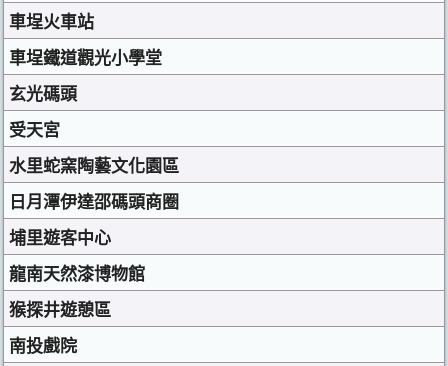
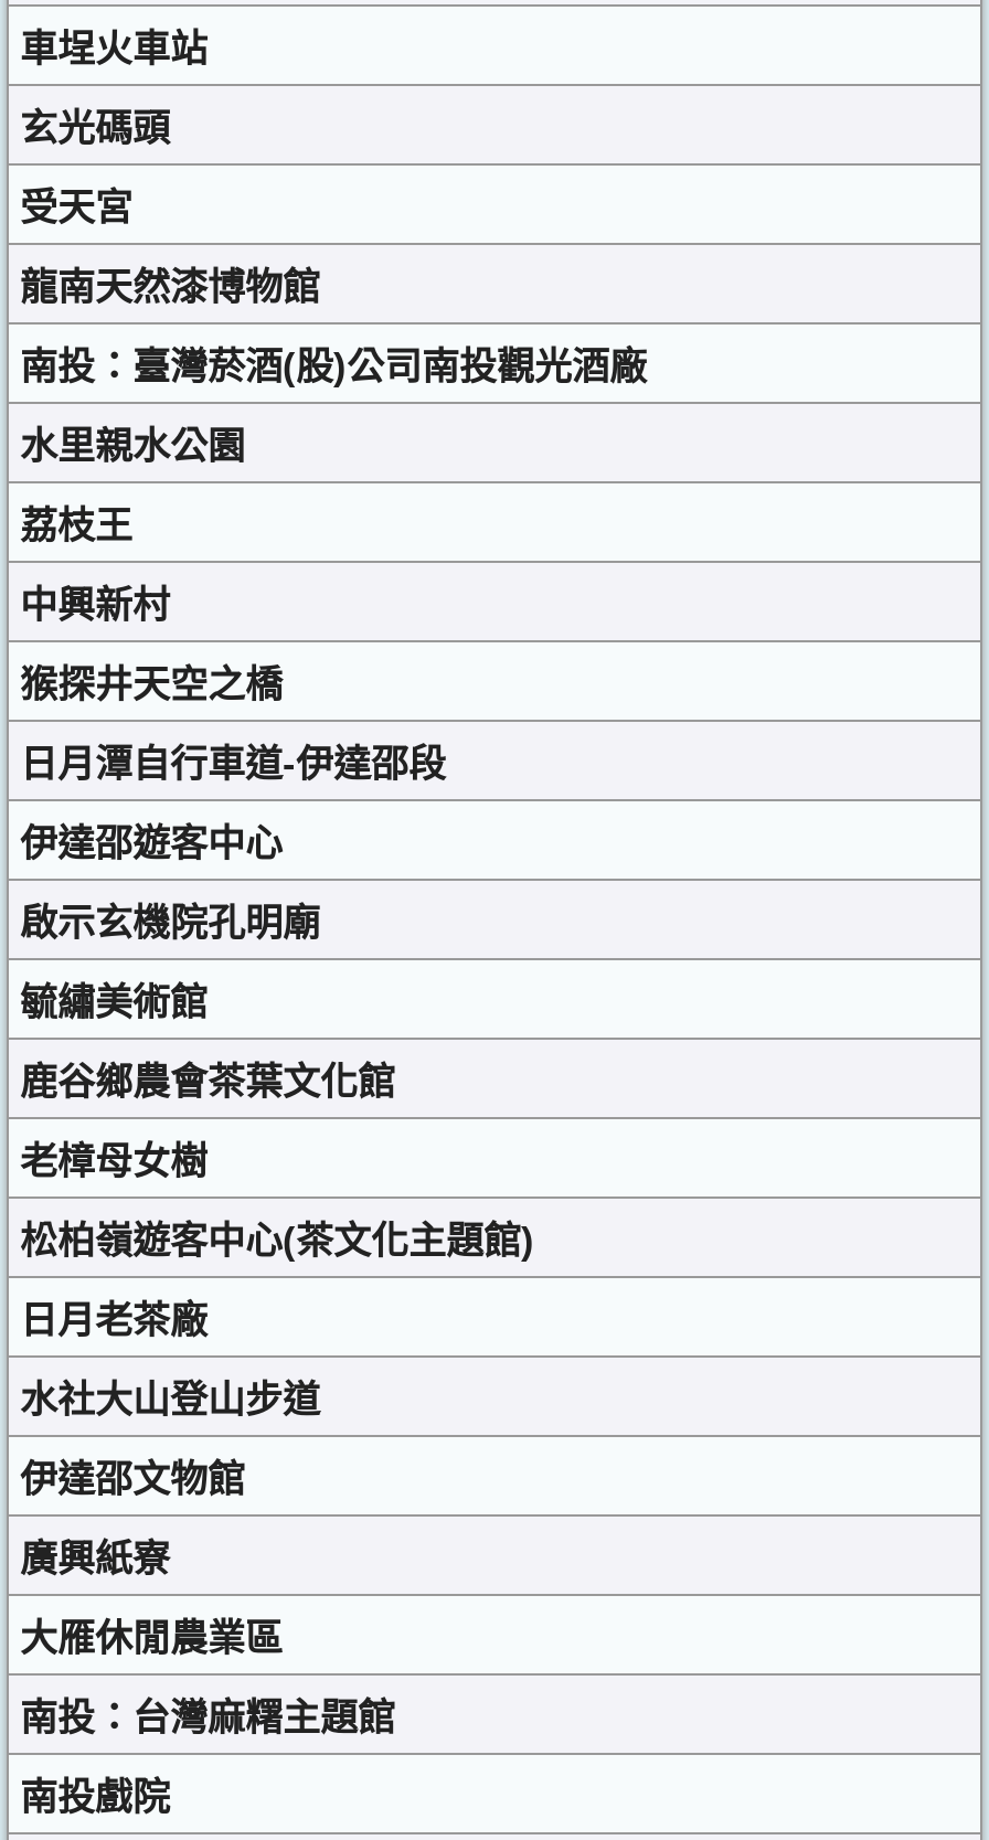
- 車埕鐵道觀光小學堂

moved up: 玄光碼頭 | 受天宮

- 水里蛇窯陶藝文化園區
- 日月潭伊達邵碼頭商圈
- 埔里遊客中心

moved up: 龍南天然漆博物館

- 猴探井遊憩區
+ 南投：臺灣菸酒(股)公司南投觀光酒廠
+ 水里親水公園
+ 荔枝王
+ 中興新村
+ 猴探井天空之橋
+ 日月潭自行車道-伊達邵段
+ 伊達邵遊客中心
+ 啟示玄機院孔明廟
+ 毓繡美術館
+ 鹿谷鄉農會茶葉文化館
+ 老樟母女樹
+ 松柏嶺遊客中心(茶文化主題館)
+ 日月老茶廠
+ 水社大山登山步道
+ 伊達邵文物館
+ 廣興紙寮
+ 大雁休閒農業區
+ 南投：台灣麻糬主題館
